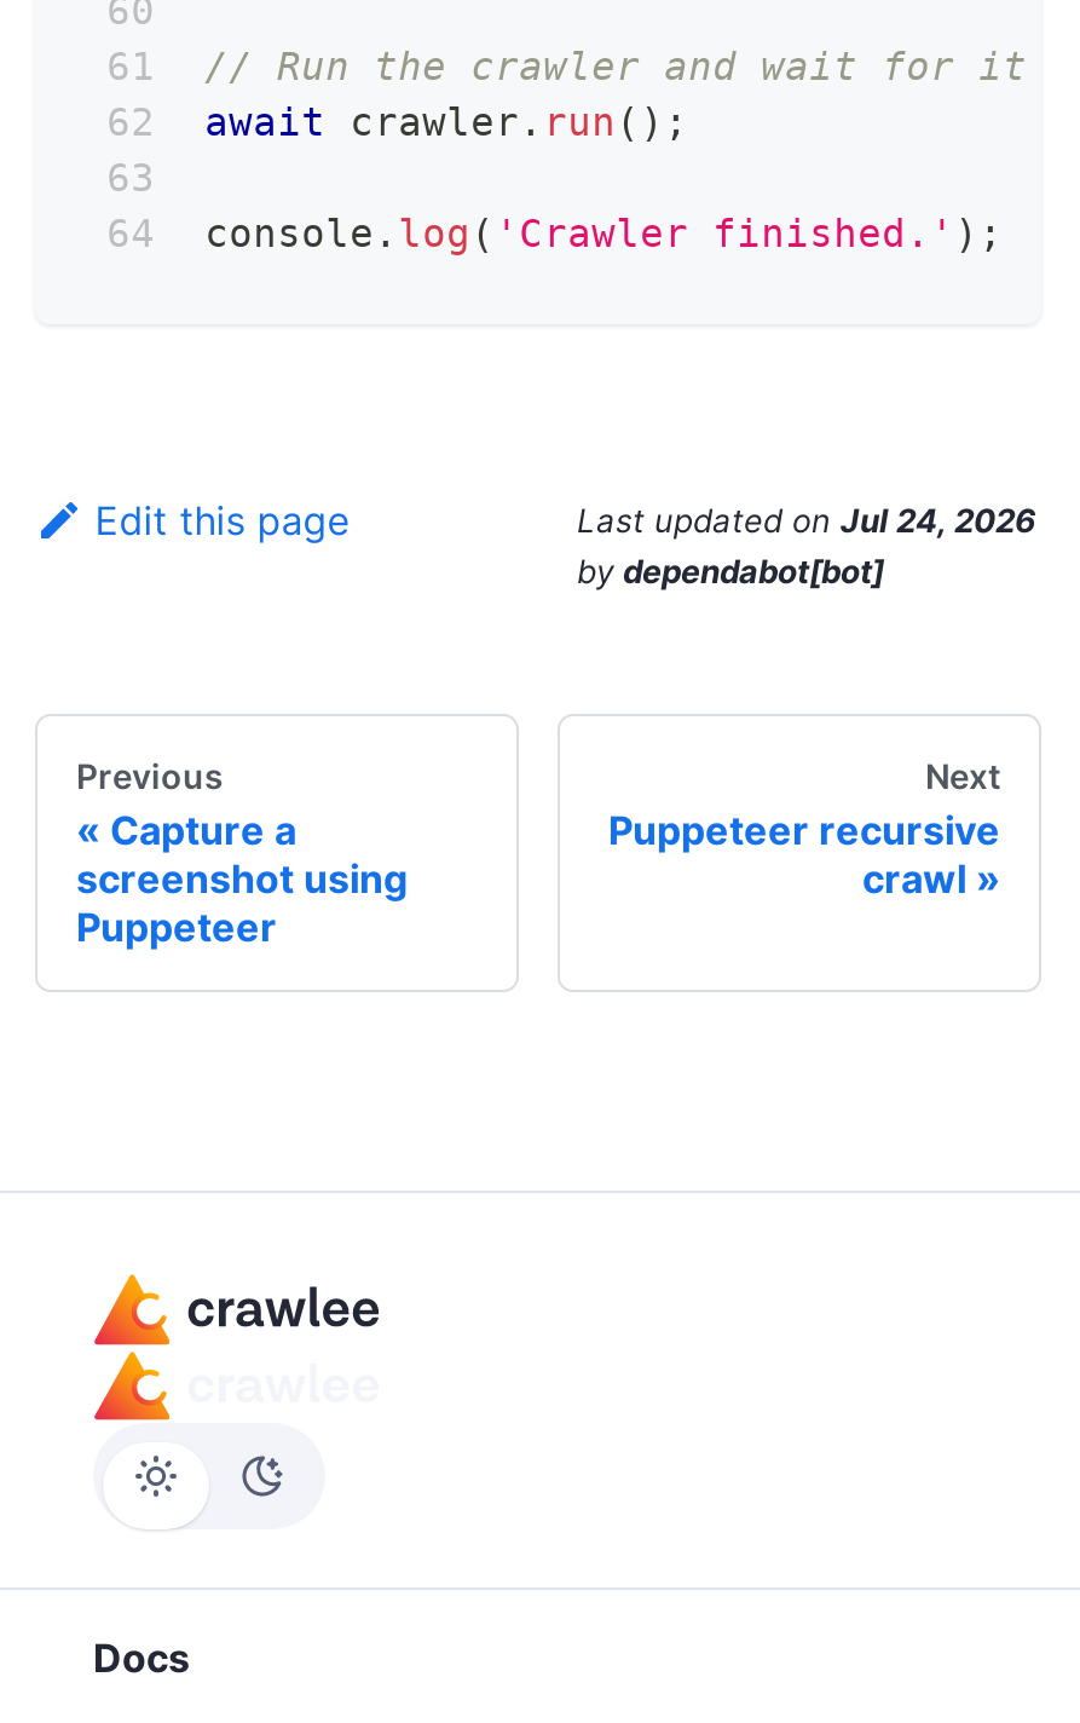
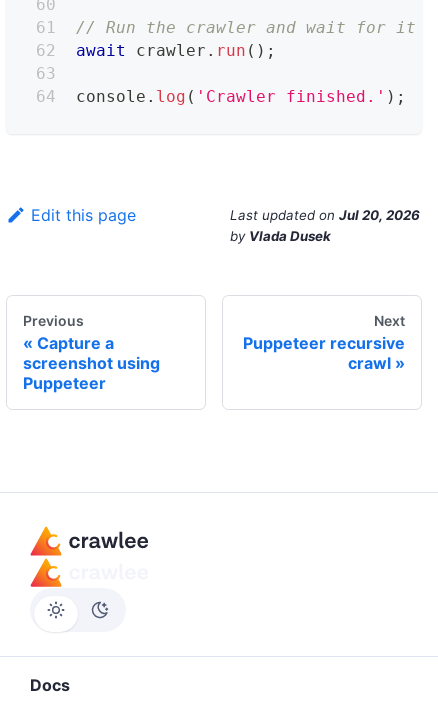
- Last updated on Jul 24, 2026
- by dependabot[bot]
+ Last updated on Jul 20, 2026
+ by Vlada Dusek
